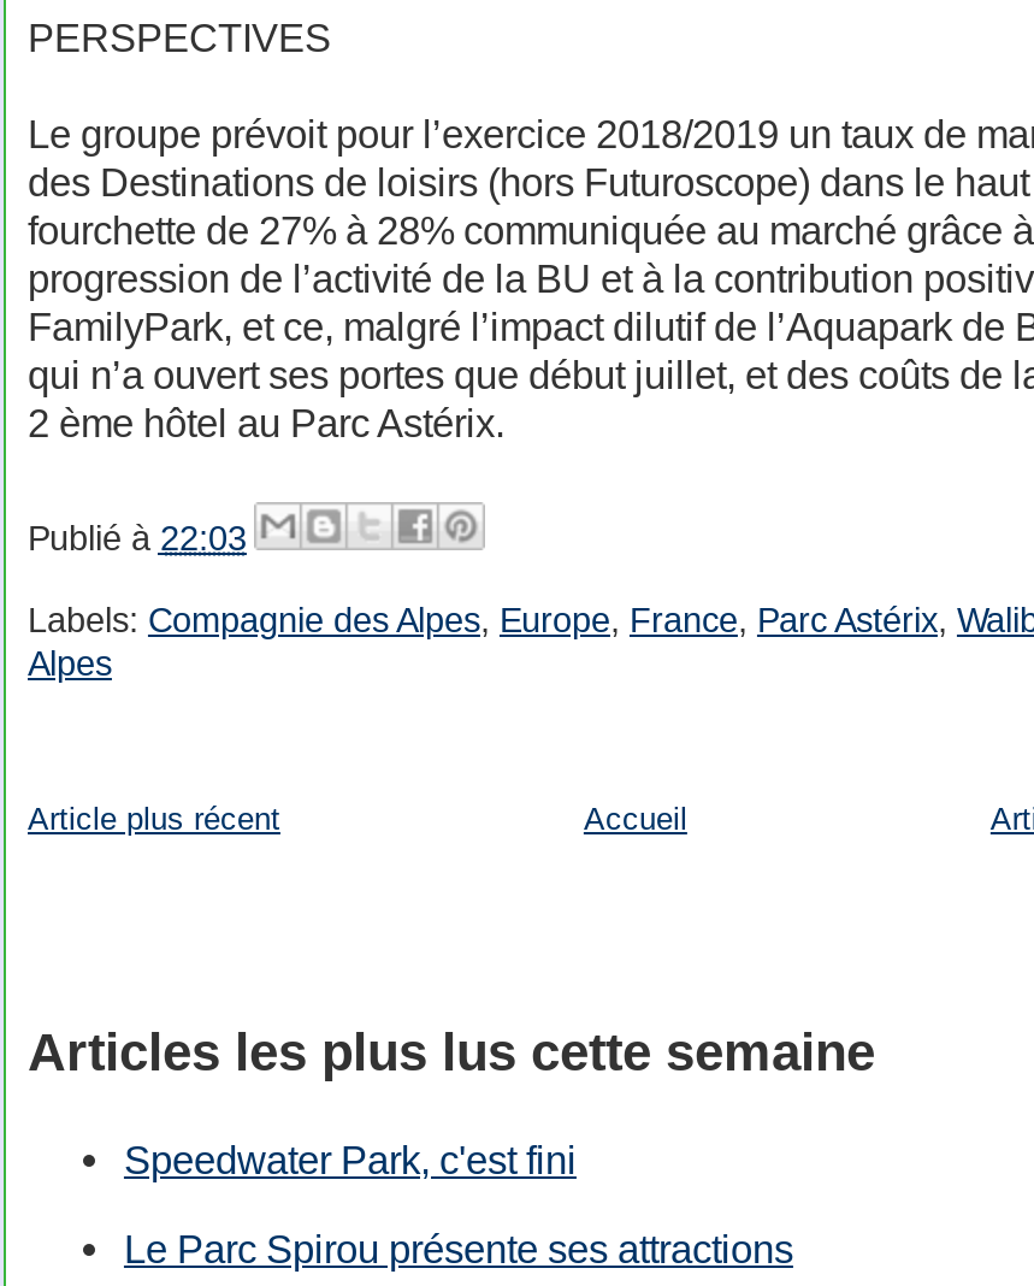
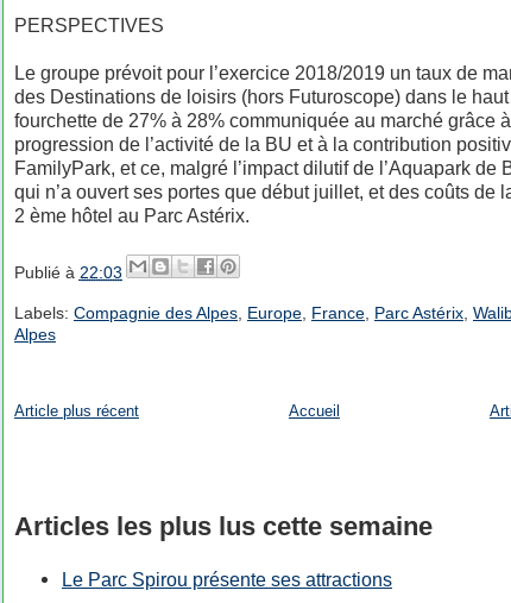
- Speedwater Park, c'est fini
